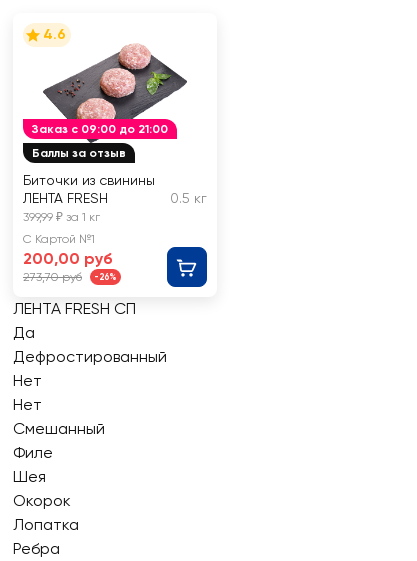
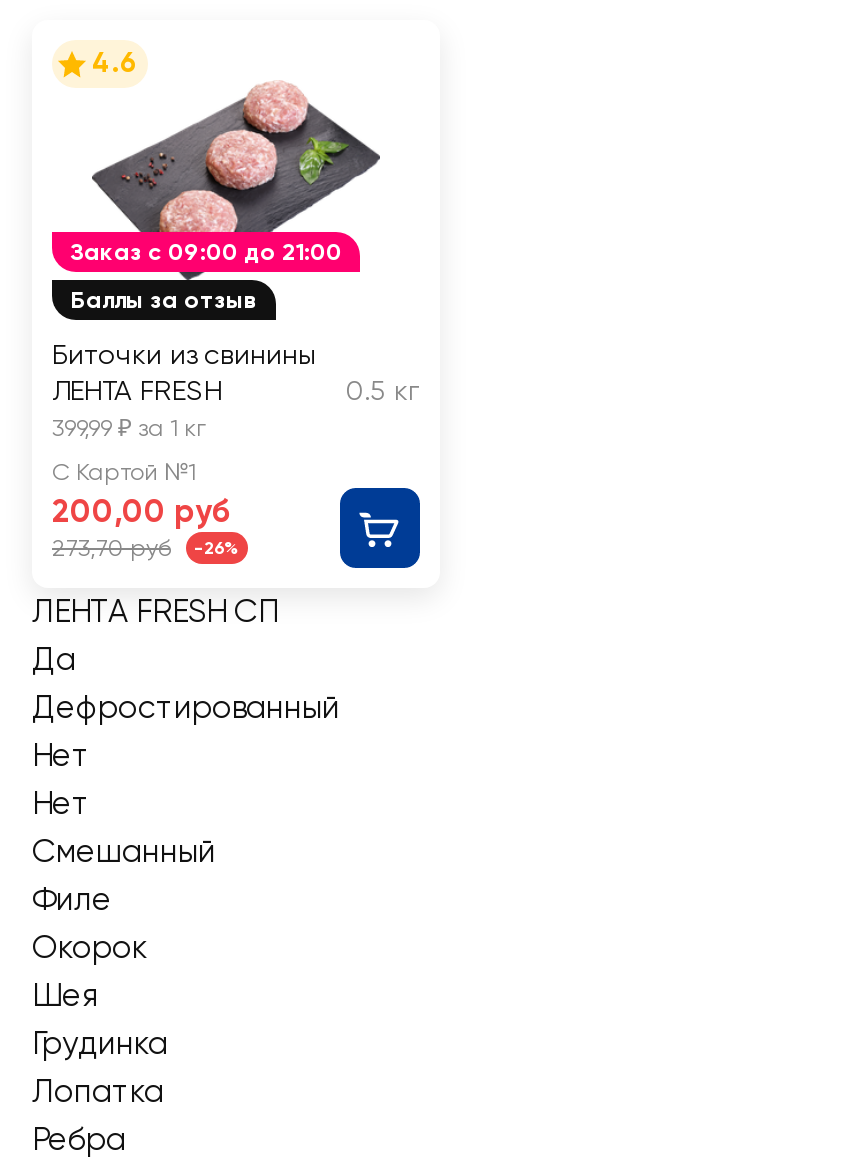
moved up: Окорок

+ Грудинка
